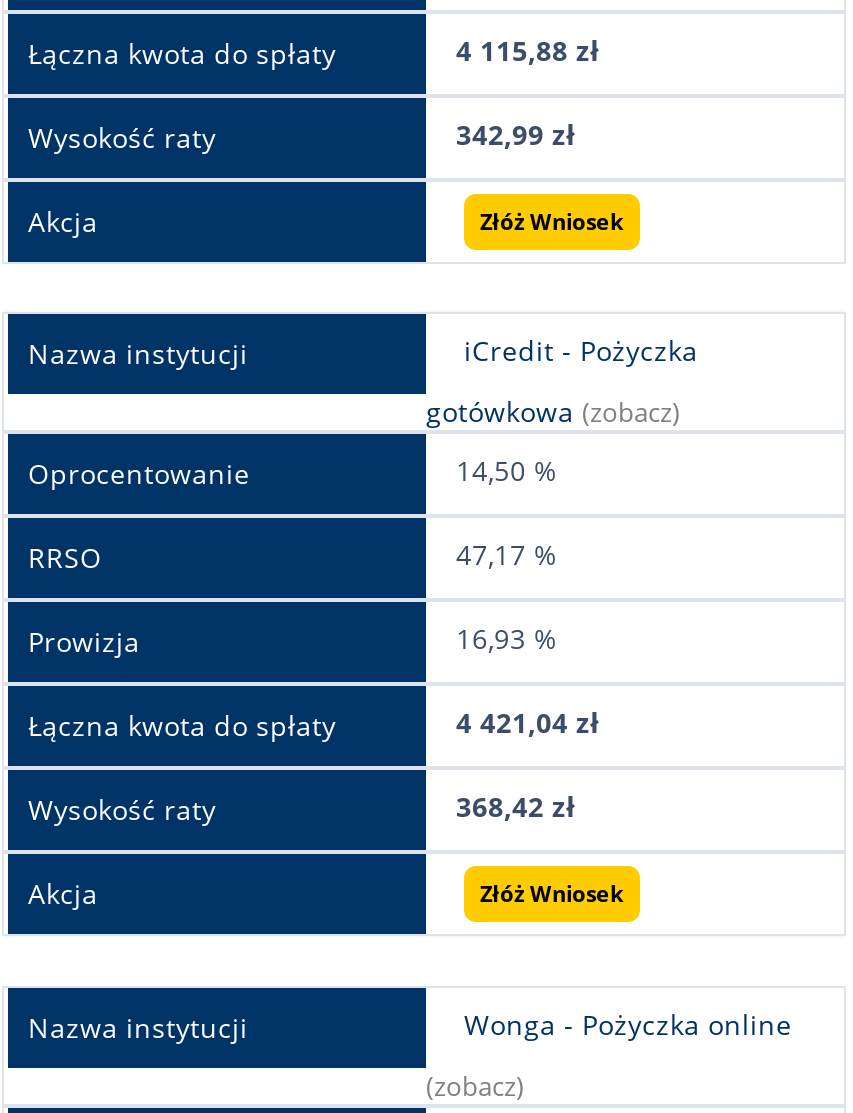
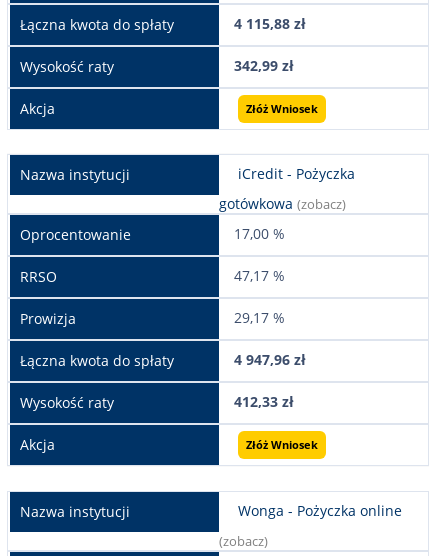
- 14,50 %
+ 17,00 %

- 16,93 %
+ 29,17 %

- 4 421,04 zł
+ 4 947,96 zł

- 368,42 zł
+ 412,33 zł
